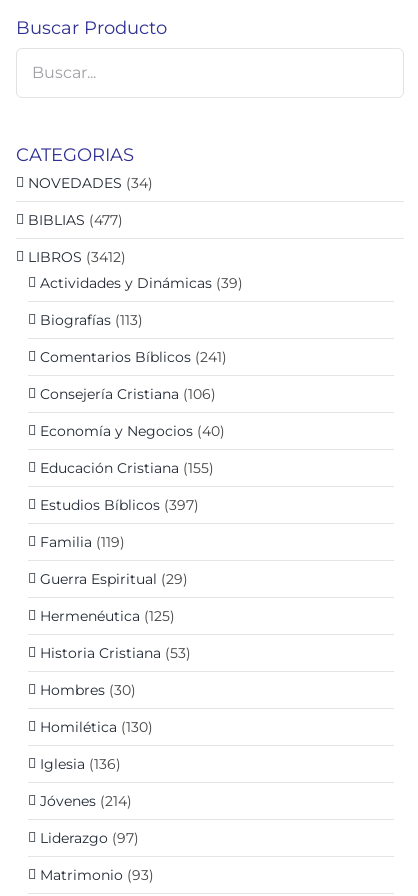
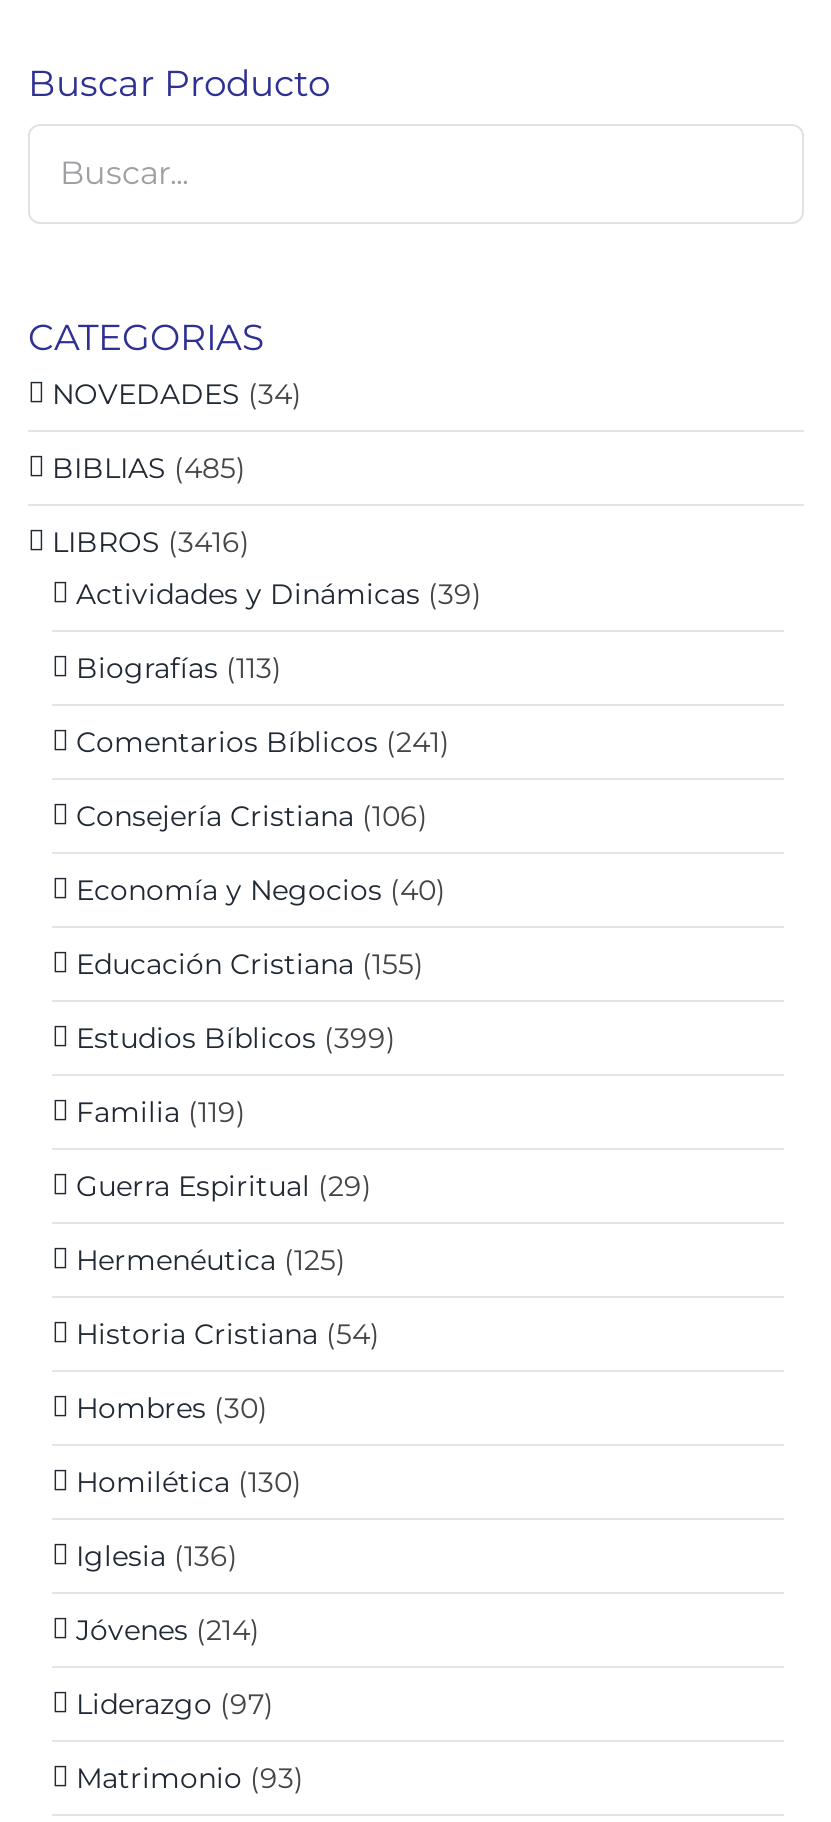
- BIBLIAS (477)
+ BIBLIAS (485)

- LIBROS (3412)
+ LIBROS (3416)

- Estudios Bíblicos (397)
+ Estudios Bíblicos (399)

- Historia Cristiana (53)
+ Historia Cristiana (54)
